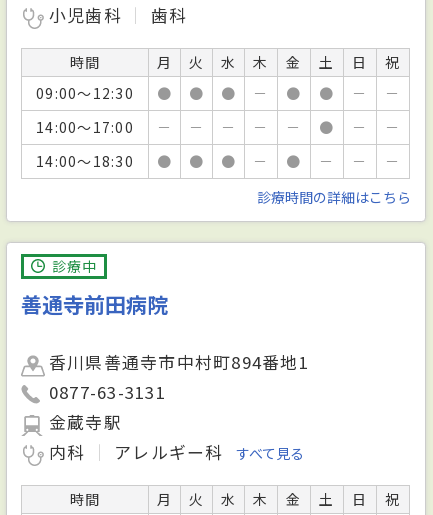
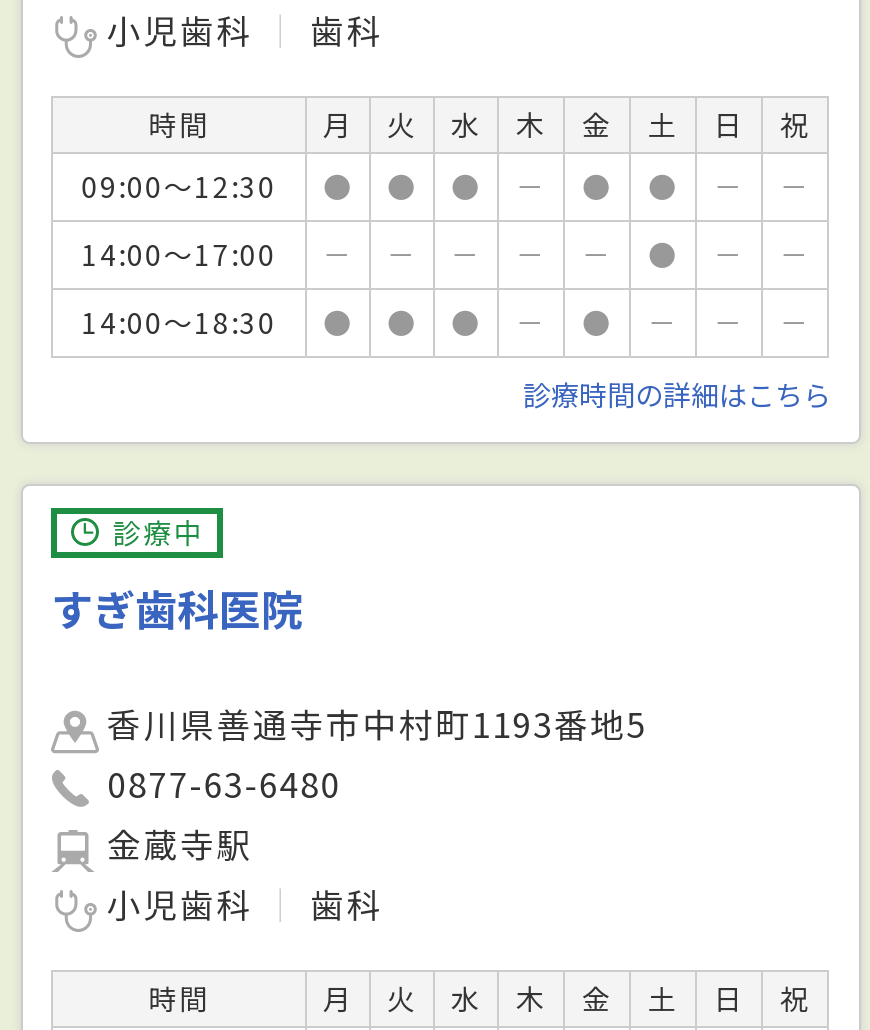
- 善通寺前田病院
+ すぎ歯科医院

- 香川県善通寺市中村町894番地1
- 0877-63-3131
+ 香川県善通寺市中村町1193番地5
+ 0877-63-6480

- 内科
- アレルギー科
- すべて見る
+ 小児歯科
+ 歯科
